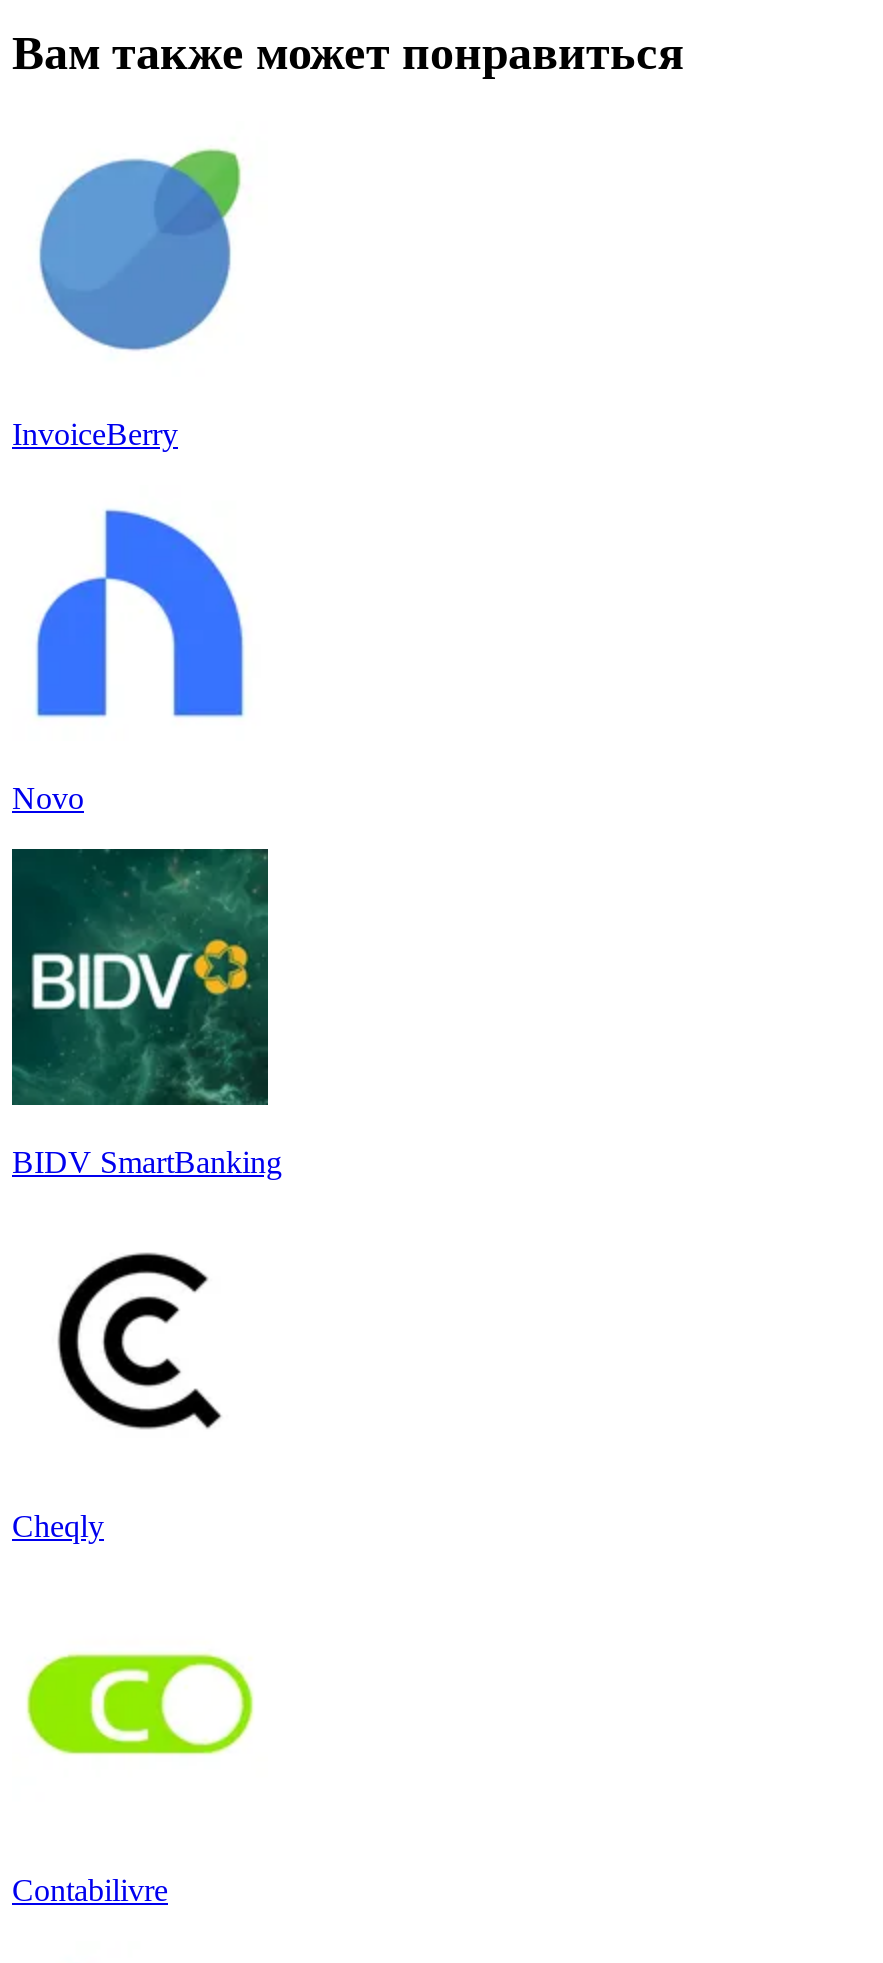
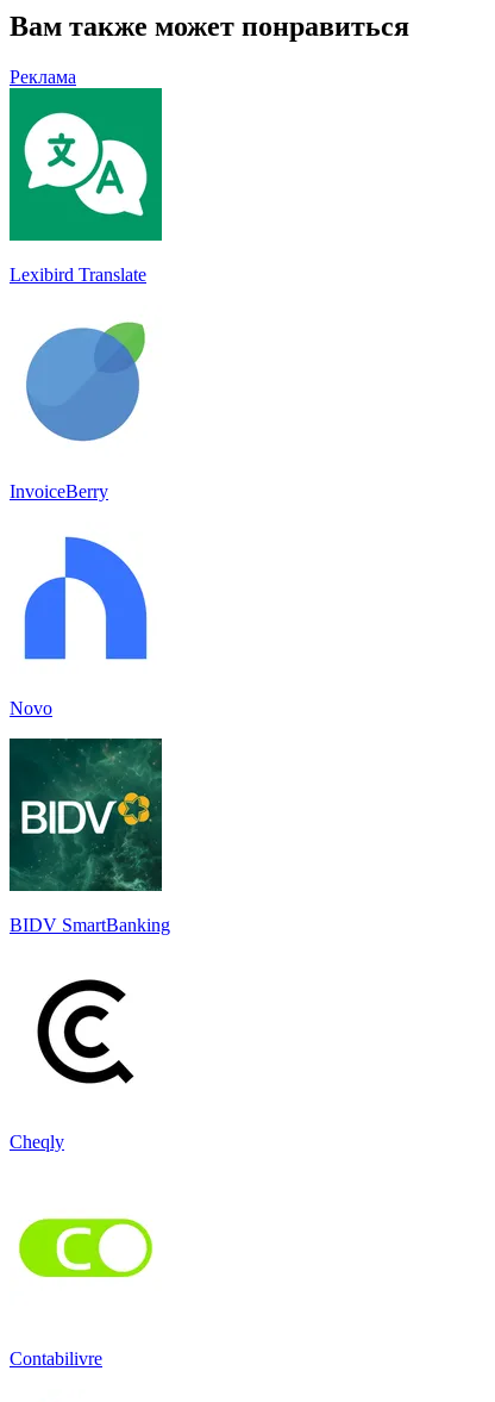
+ [image]
+ Lexibird Translate

+ Реклама
